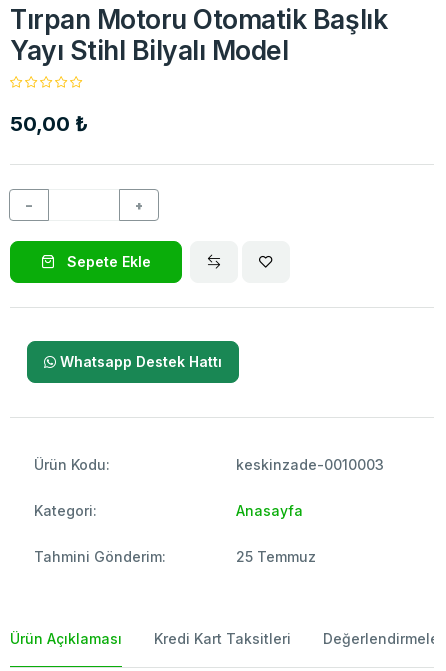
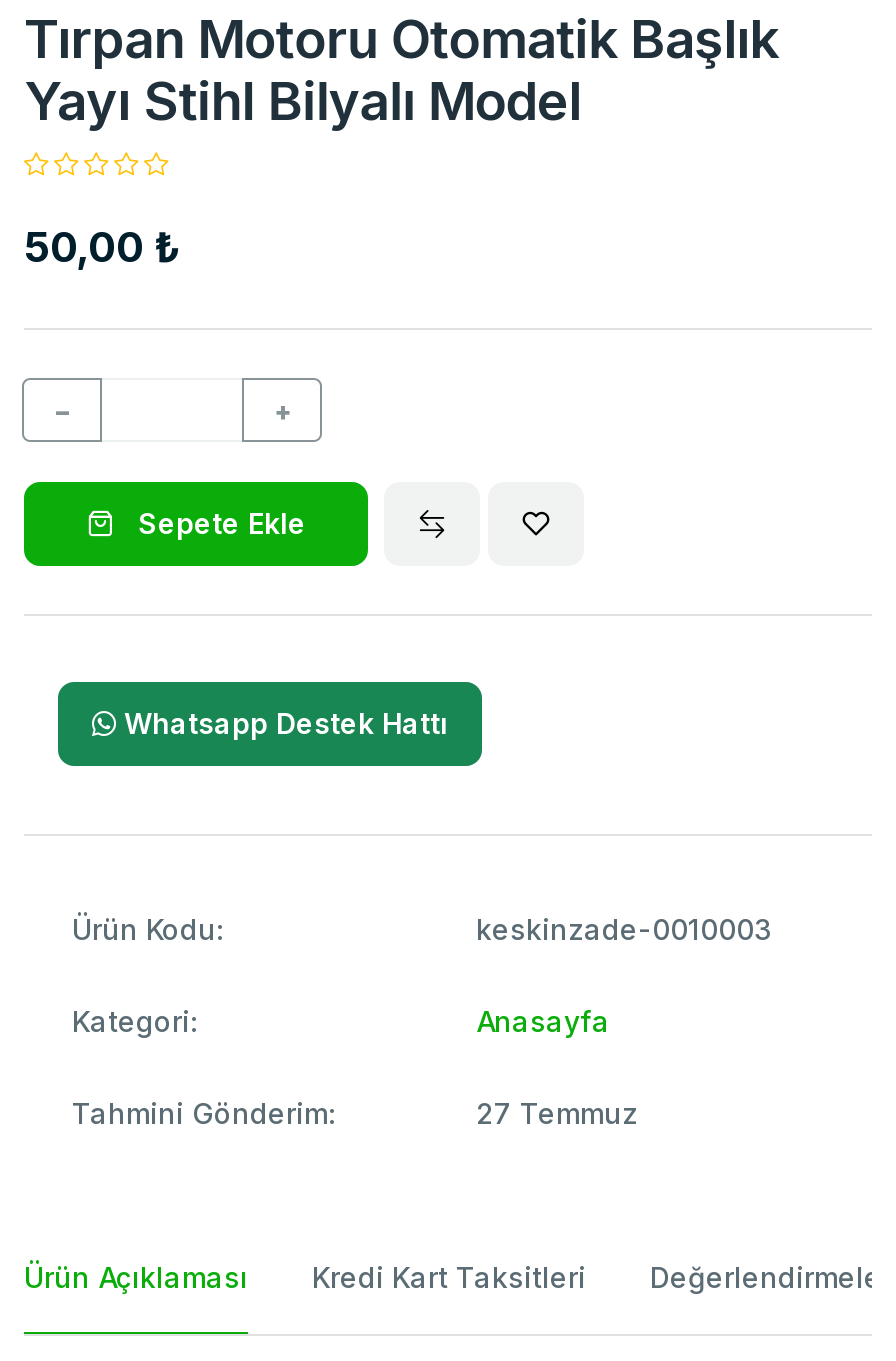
- 25 Temmuz
+ 27 Temmuz
